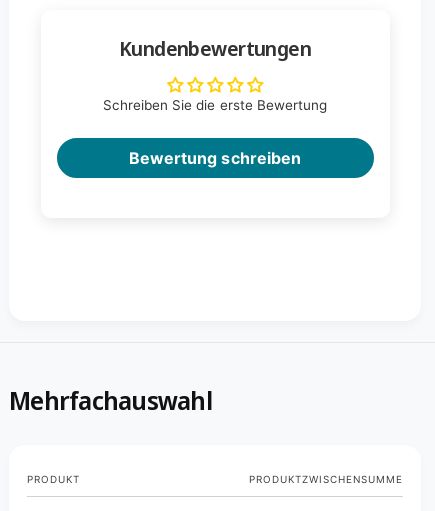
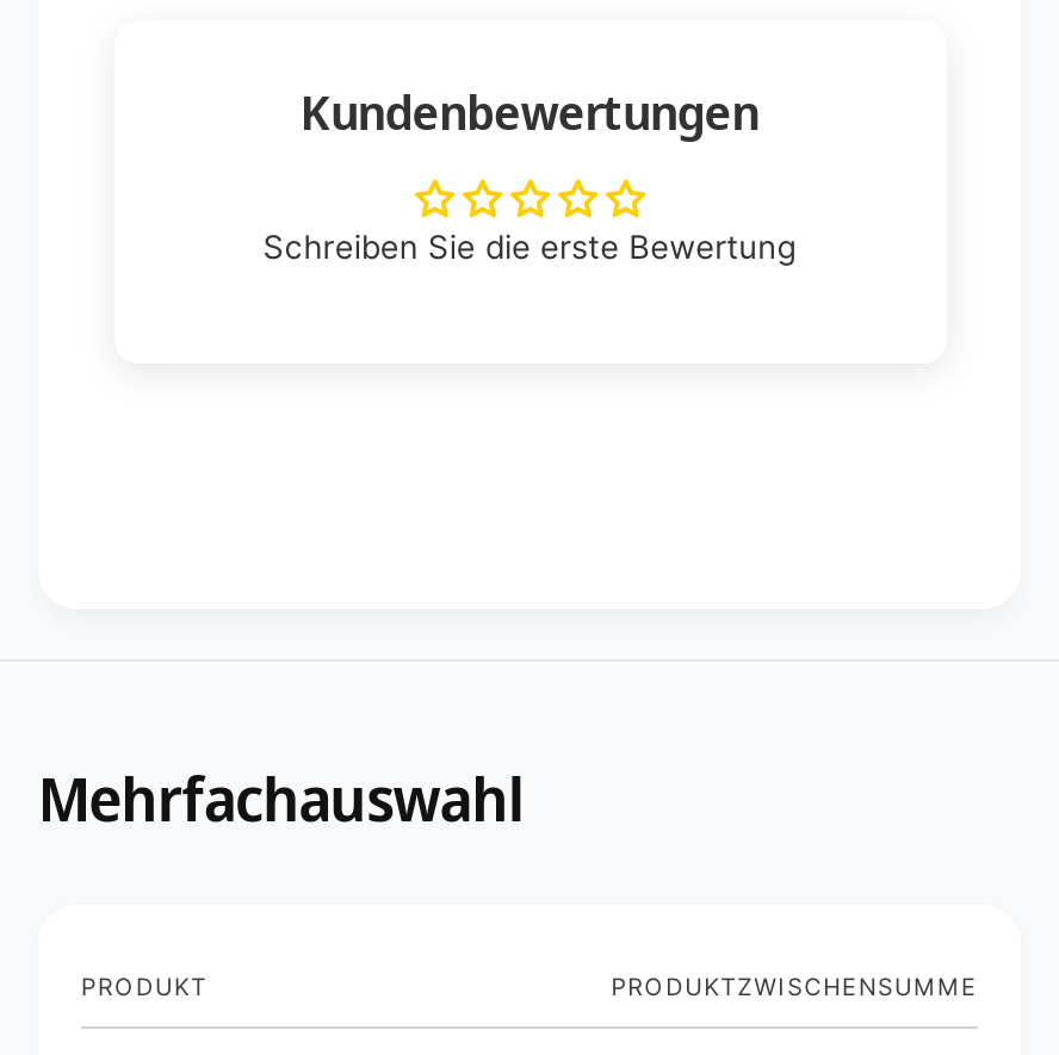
- Bewertung schreiben
